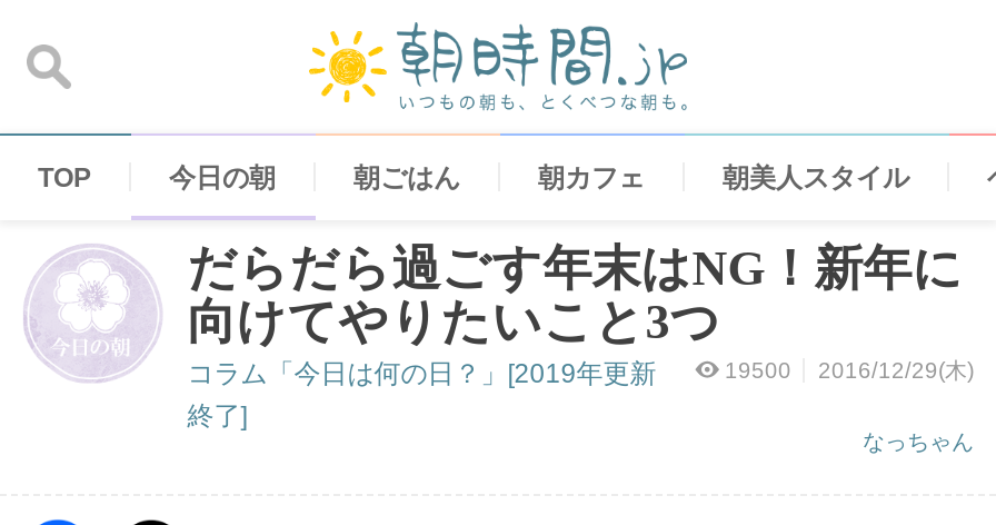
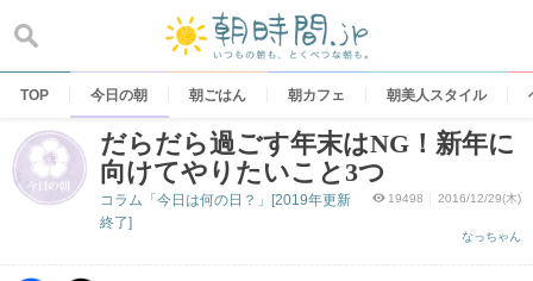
- 19500 2016/12/29(木)
+ 19498 2016/12/29(木)
